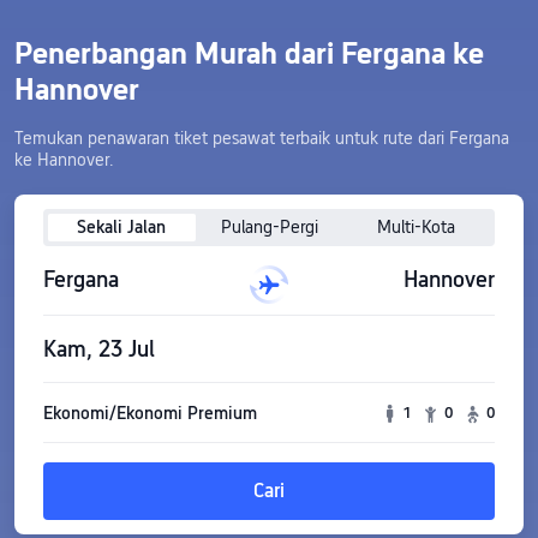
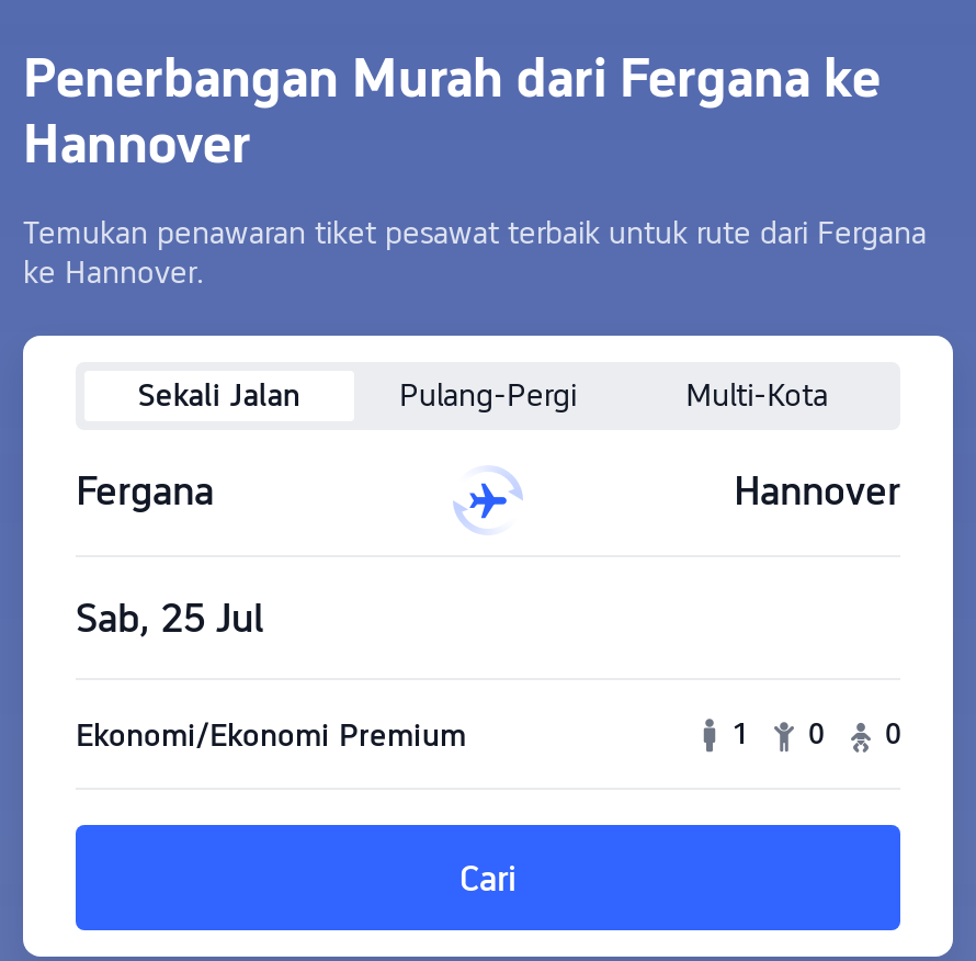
- Kam, 23 Jul
+ Sab, 25 Jul
